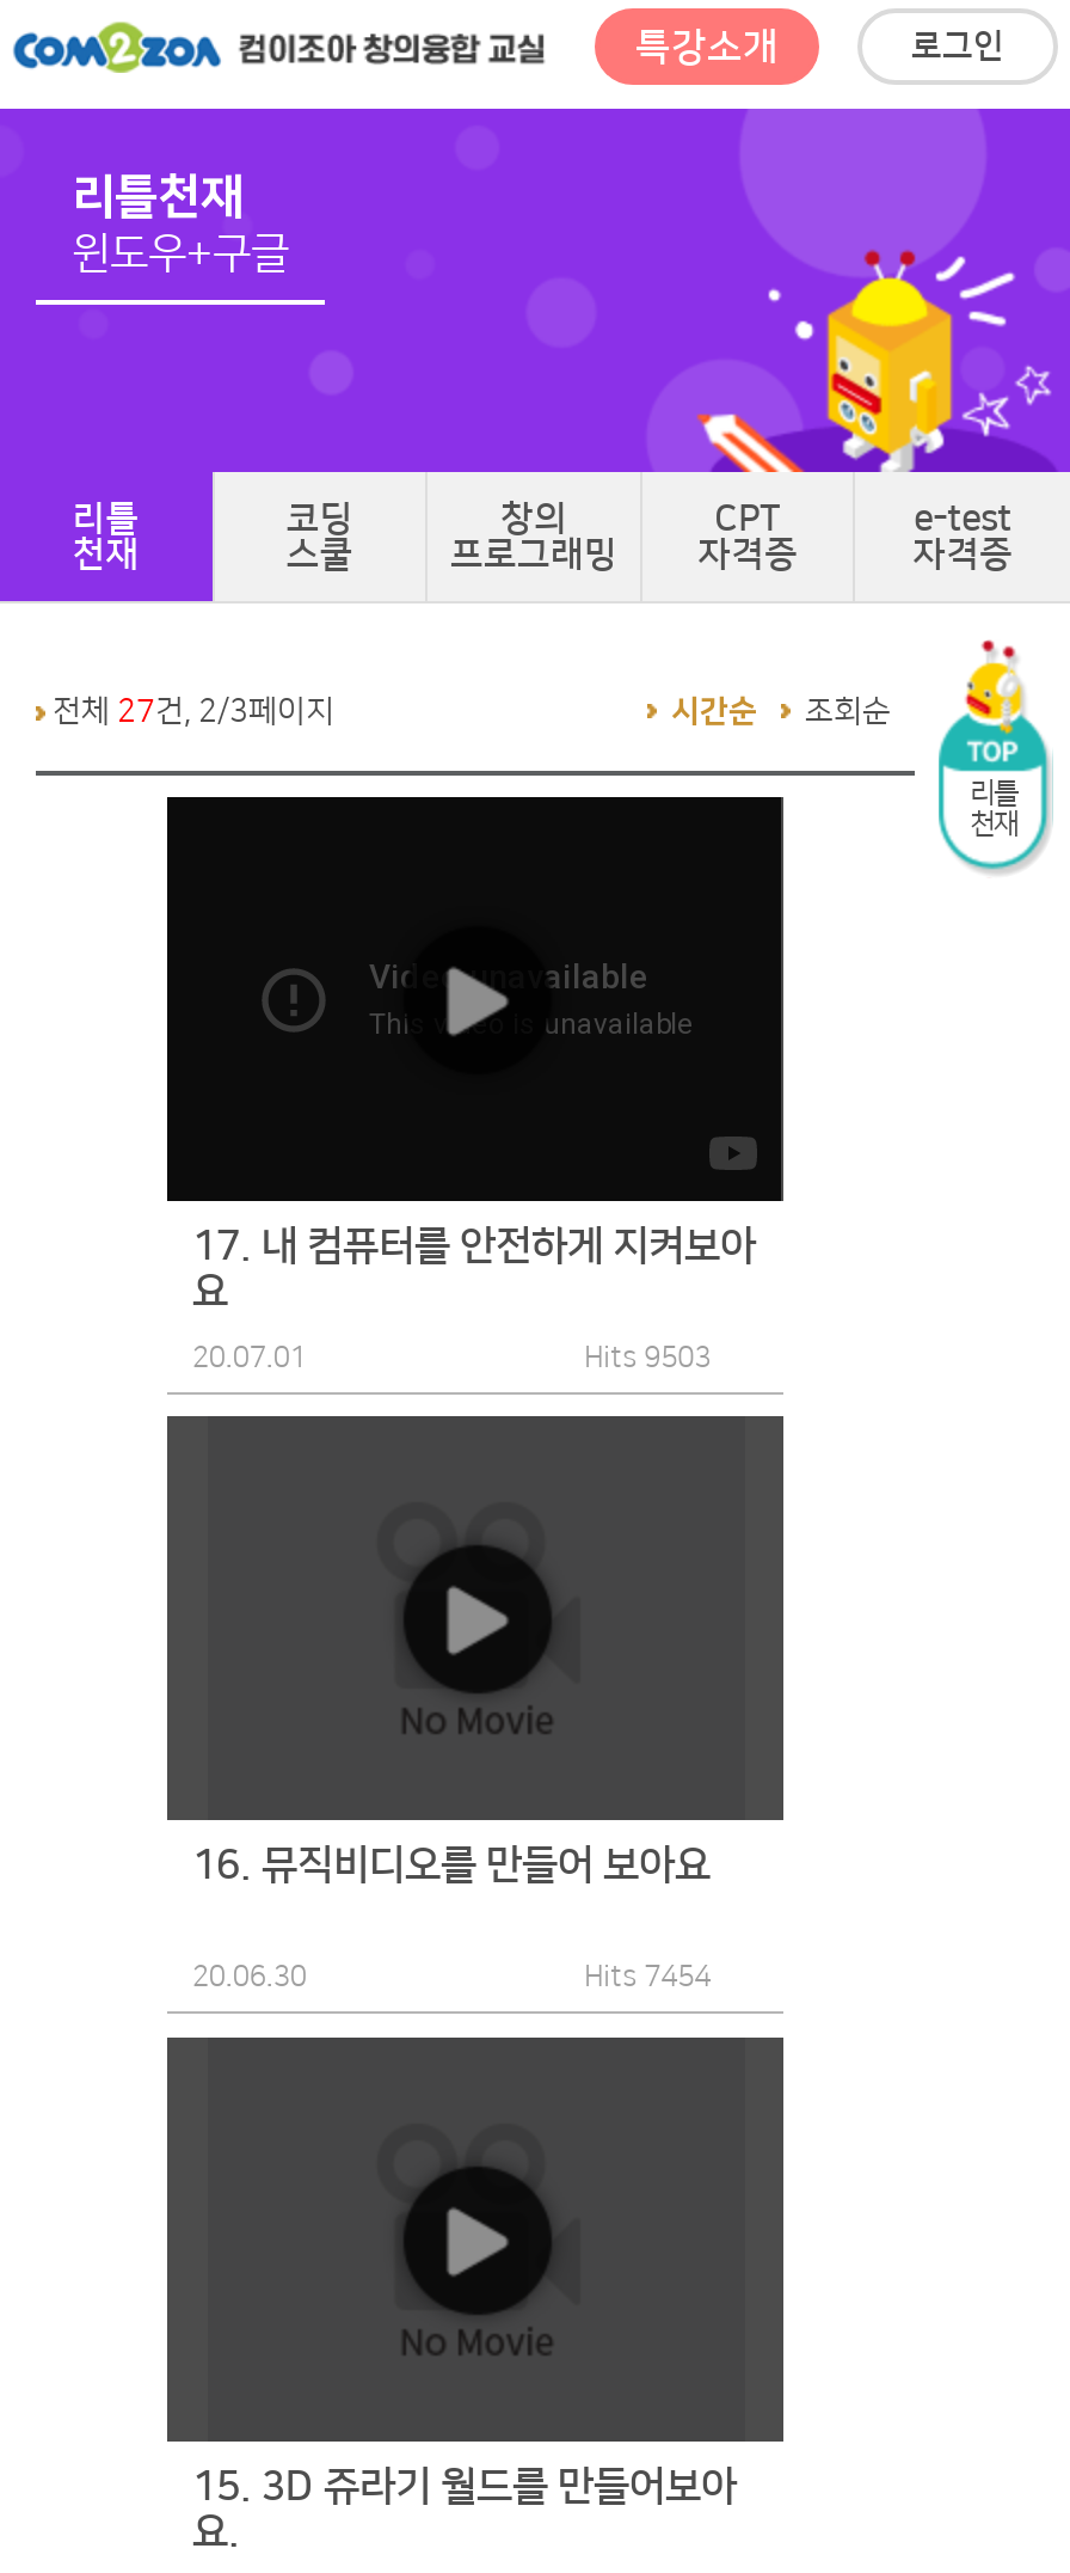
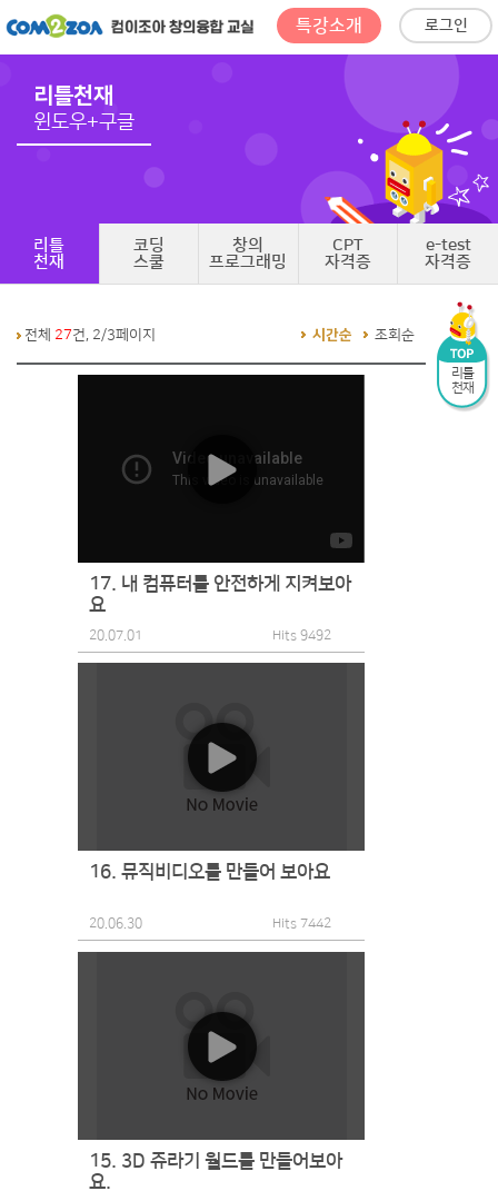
- Hits 9503
+ Hits 9492

- Hits 7454
+ Hits 7442
